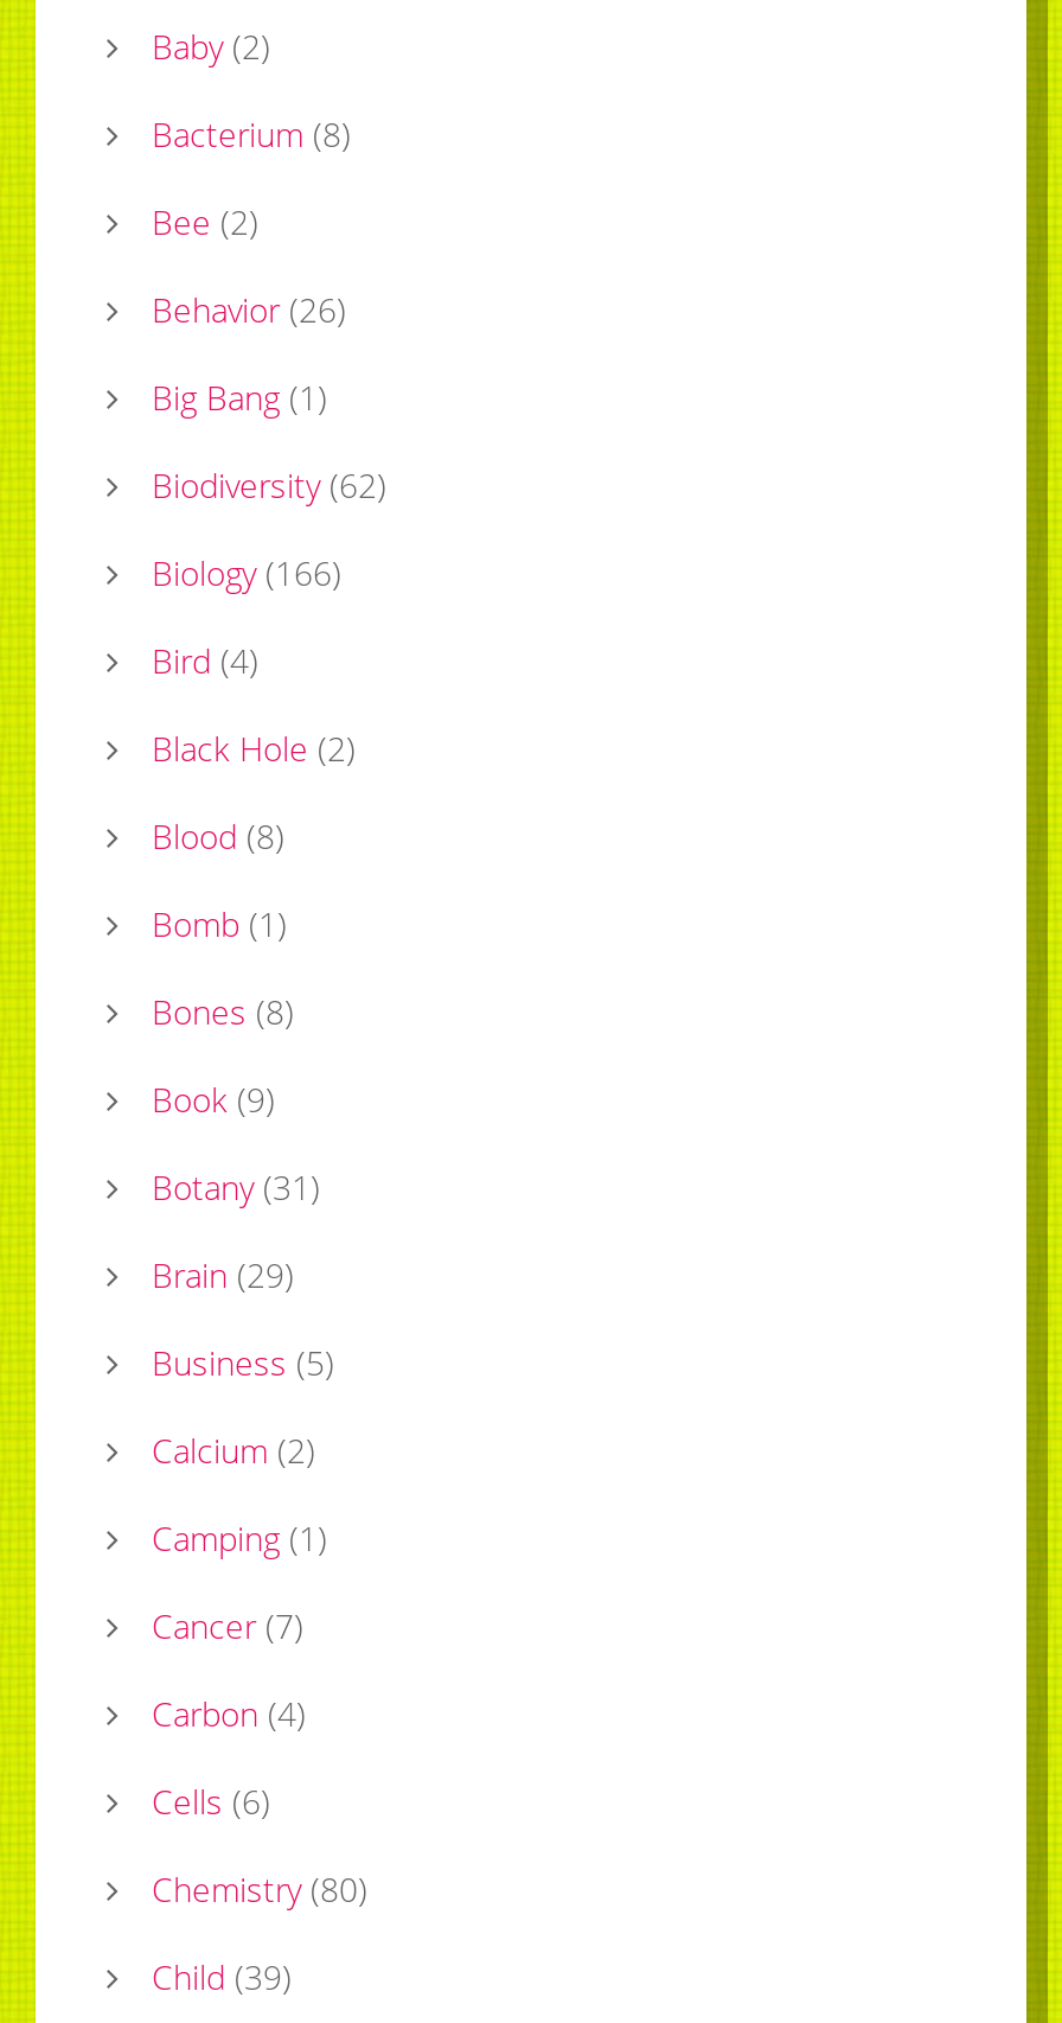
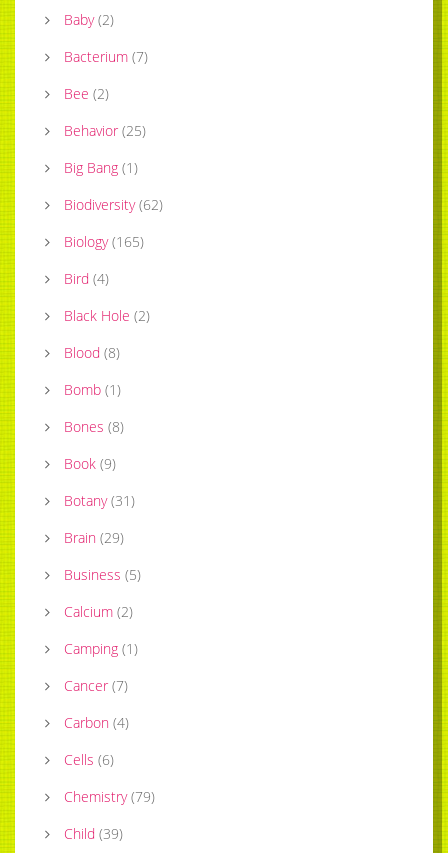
- Bacterium (8)
+ Bacterium (7)

- Behavior (26)
+ Behavior (25)

- Biology (166)
+ Biology (165)

- Chemistry (80)
+ Chemistry (79)
